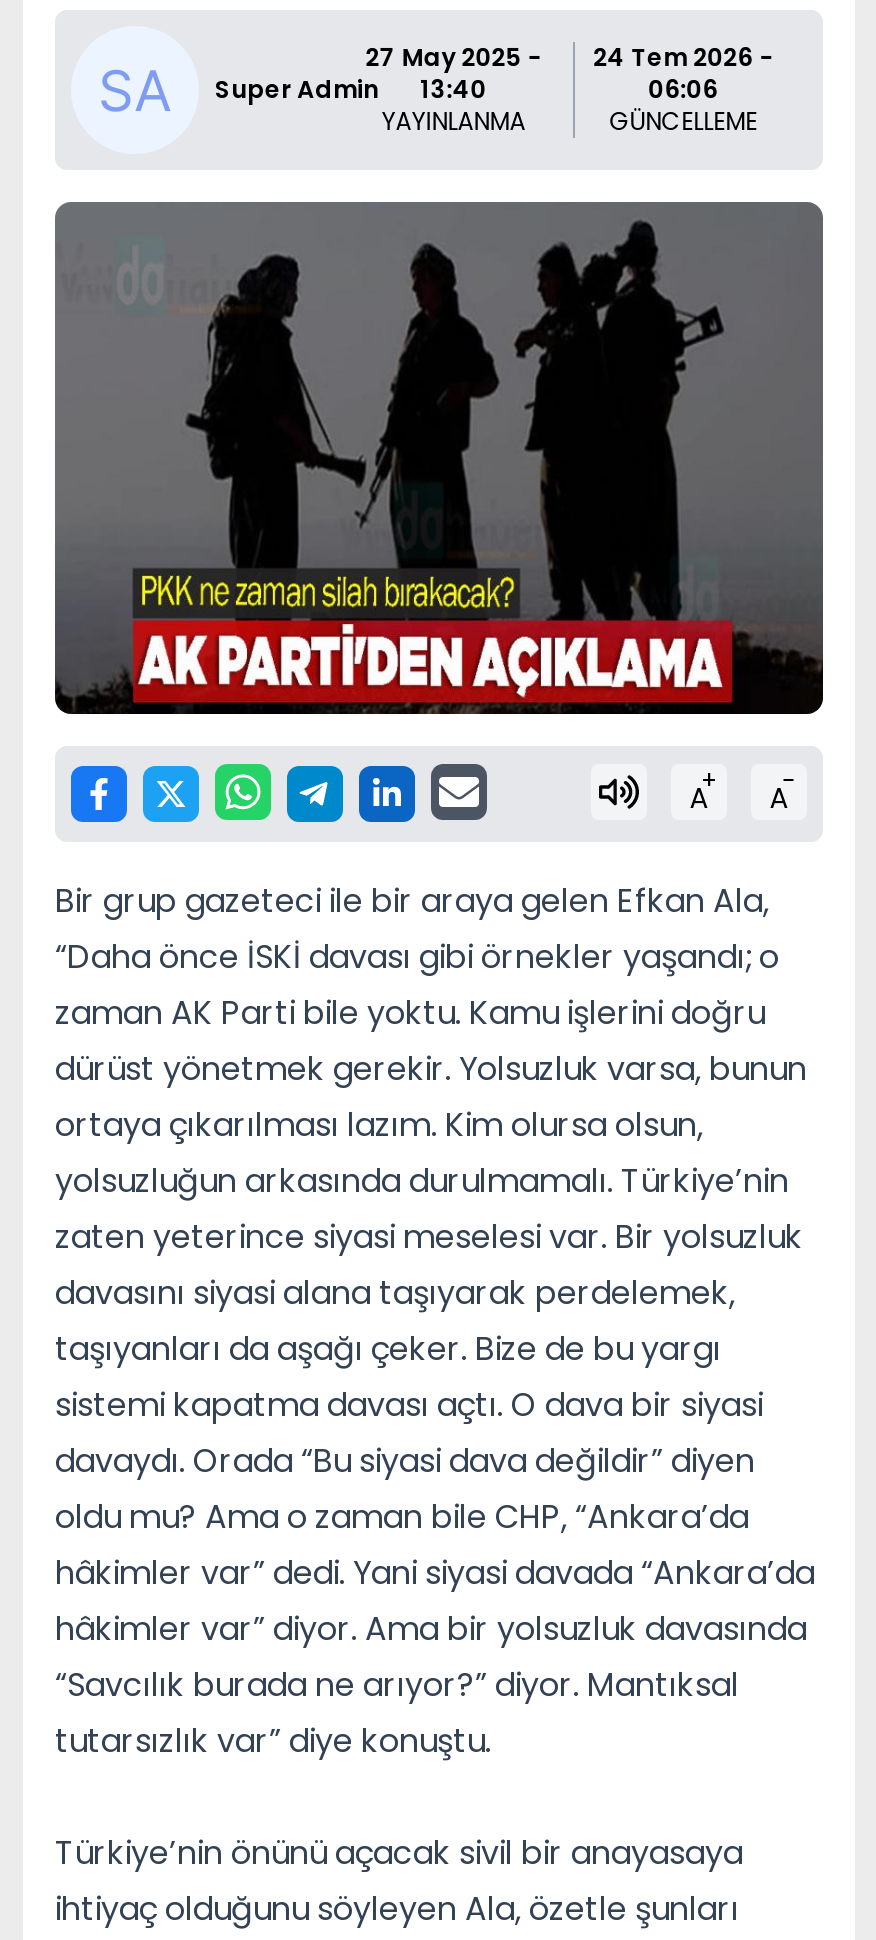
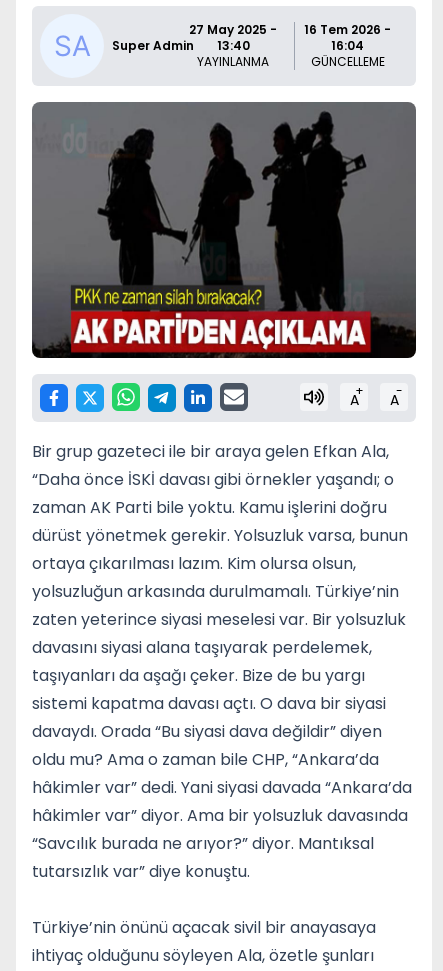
- 27 May 2025 - 24 Tem 2026 -
+ 27 May 2025 - 16 Tem 2026 -

- 06:06
+ 16:04
